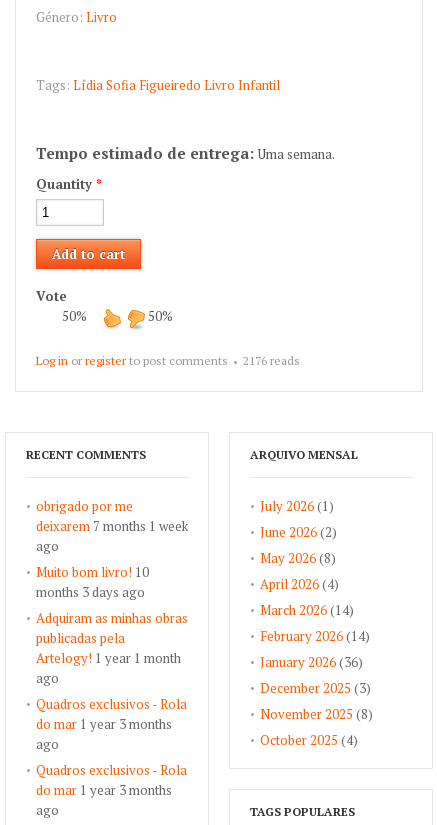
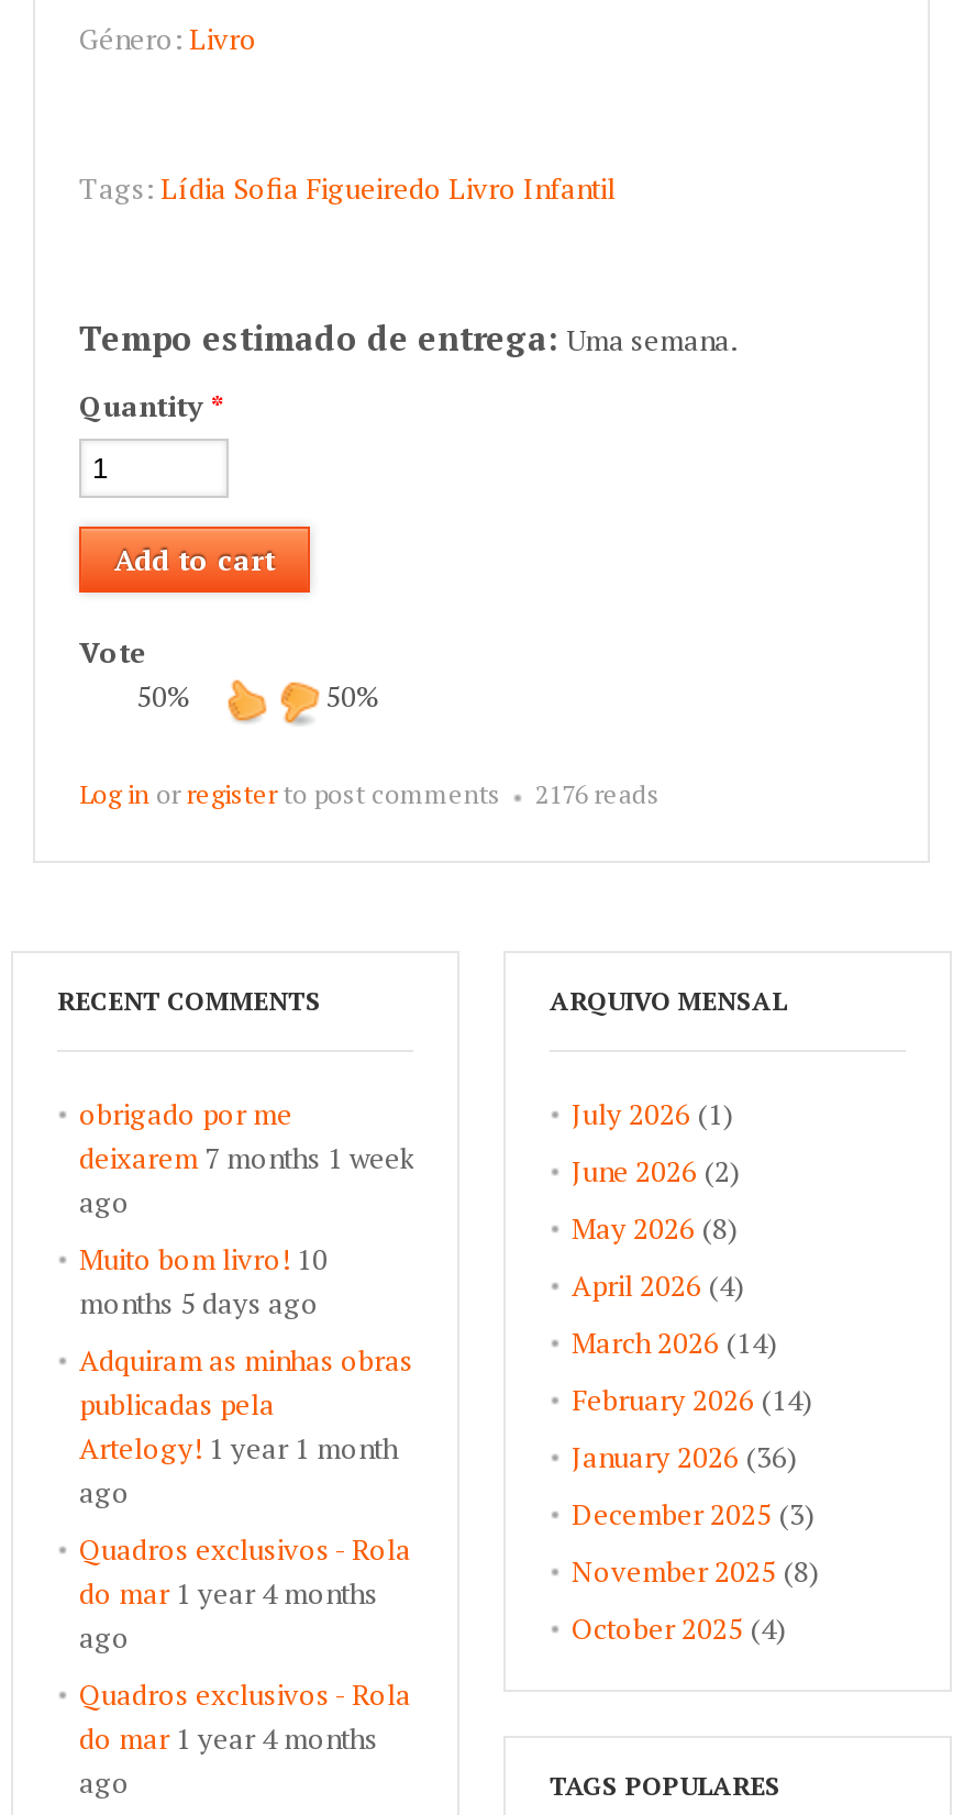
- months 3 days ago
+ months 5 days ago

- do mar 1 year 3 months
+ do mar 1 year 4 months

- do mar 1 year 3 months
+ do mar 1 year 4 months
